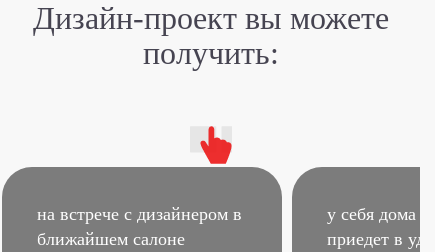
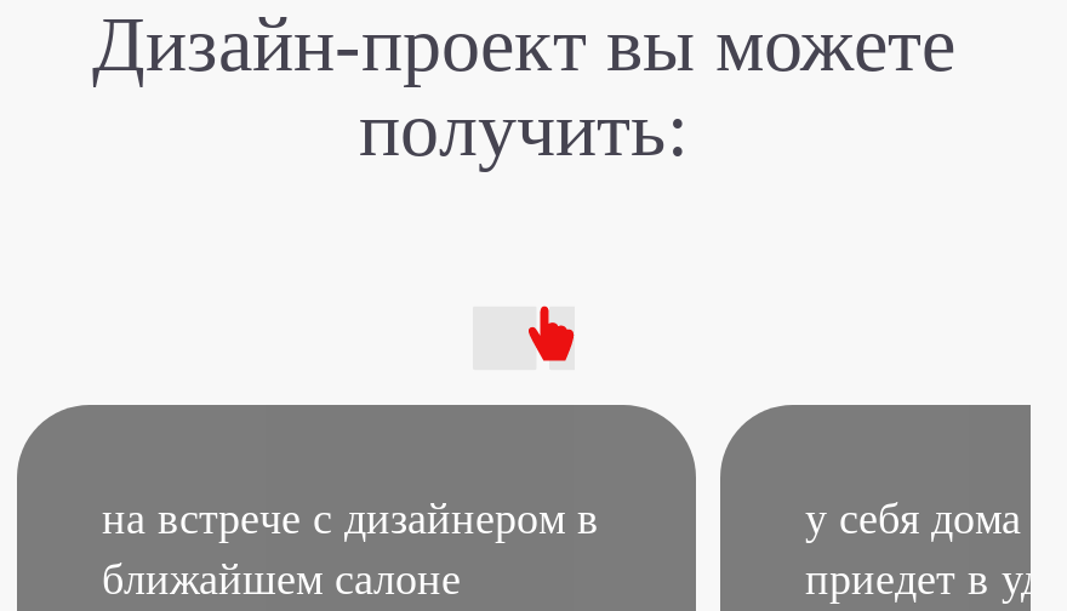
- [image]
+ [image]
